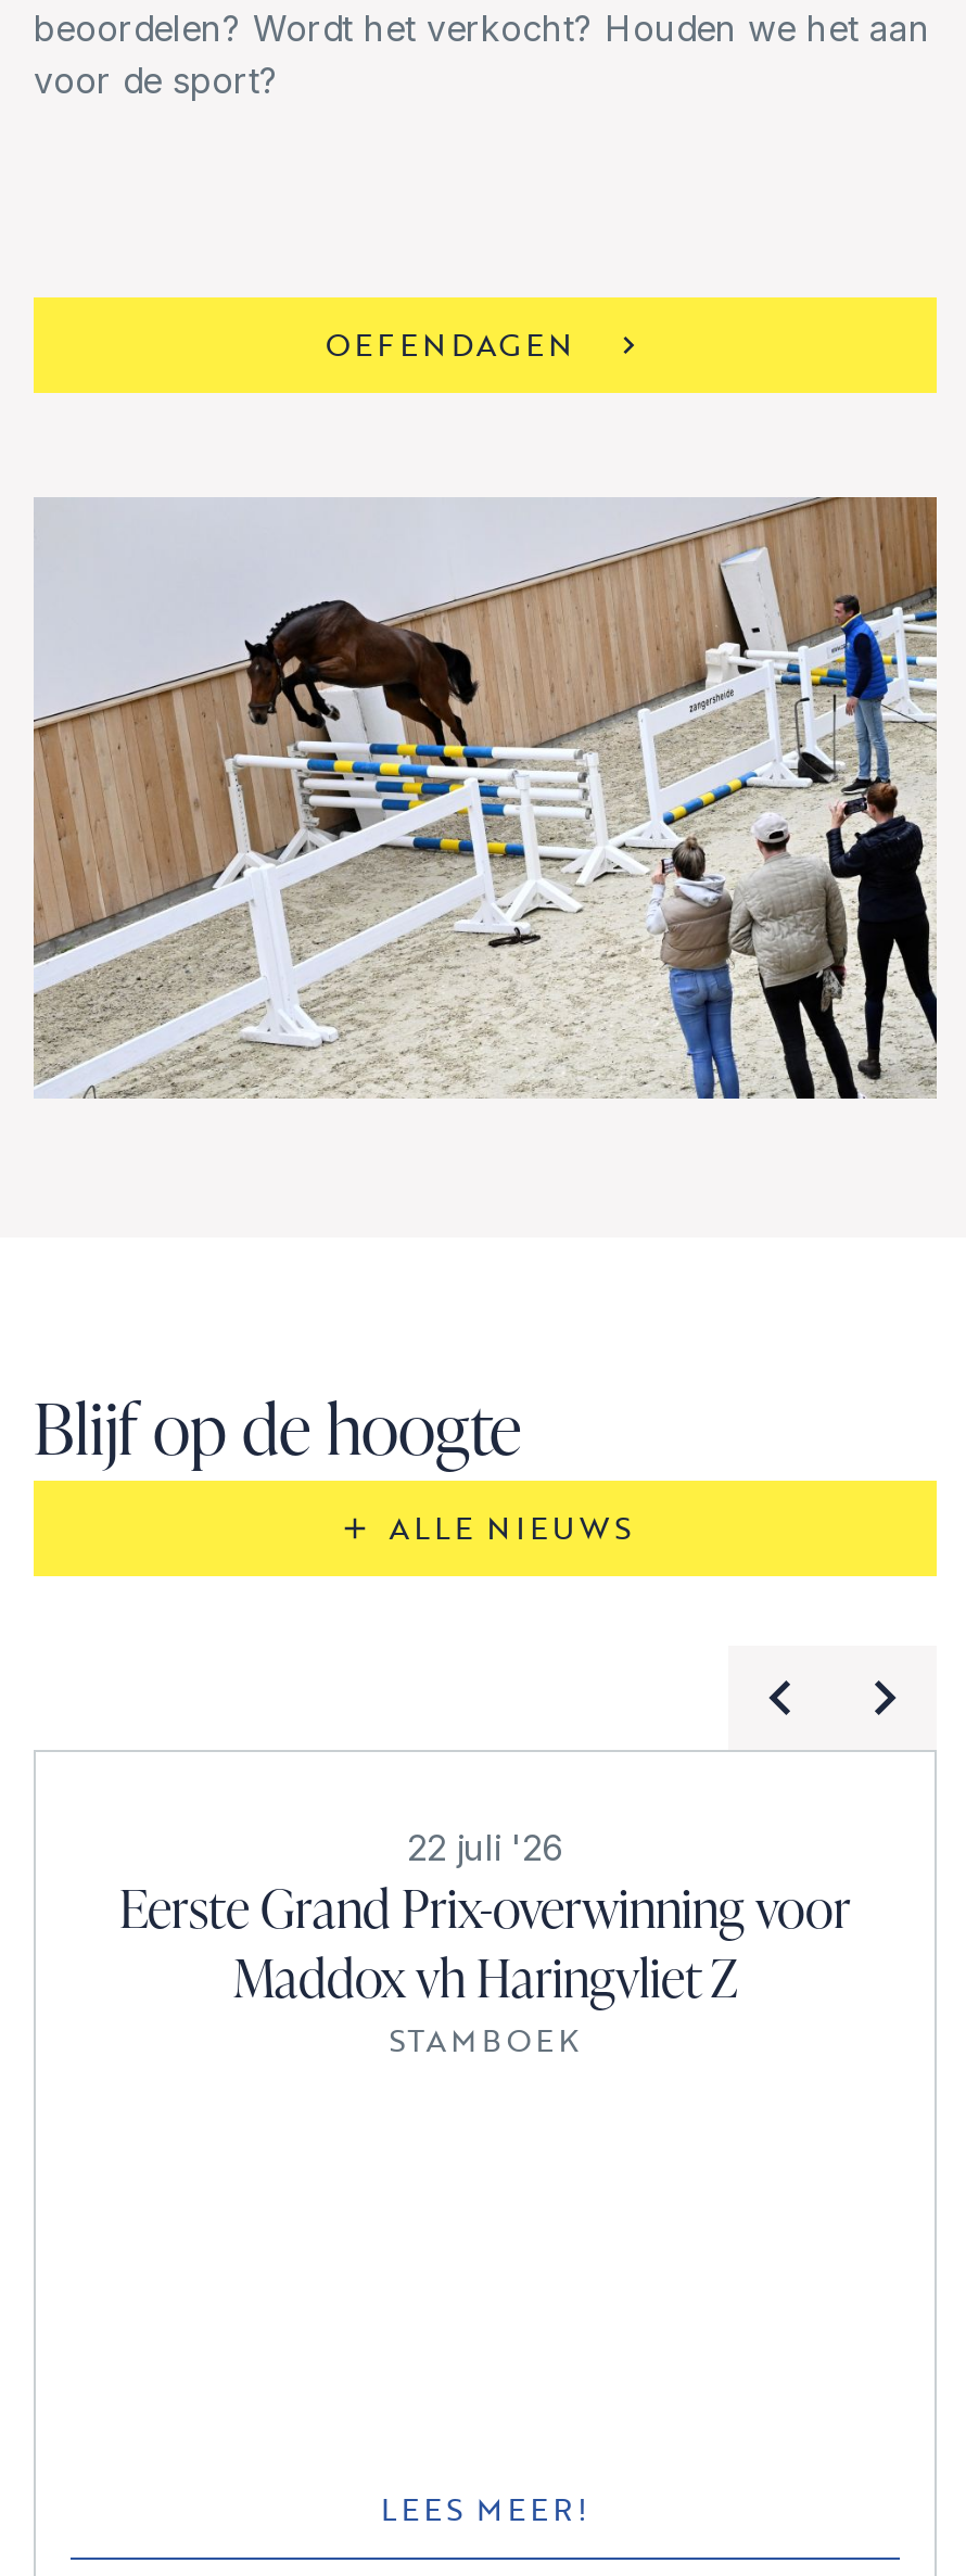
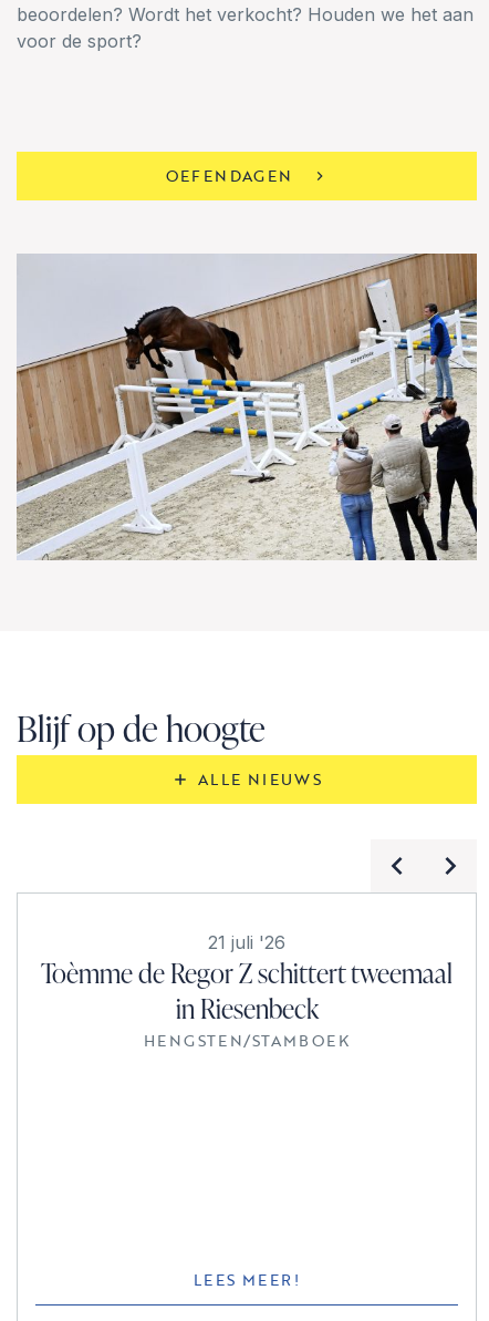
- 22 juli '26
- Eerste Grand Prix-overwinning voor
- Maddox vh Haringvliet Z
- STAMBOEK
+ 21 juli '26
+ Toèmme de Regor Z schittert tweemaal
+ in Riesenbeck
+ HENGSTEN/STAMBOEK
